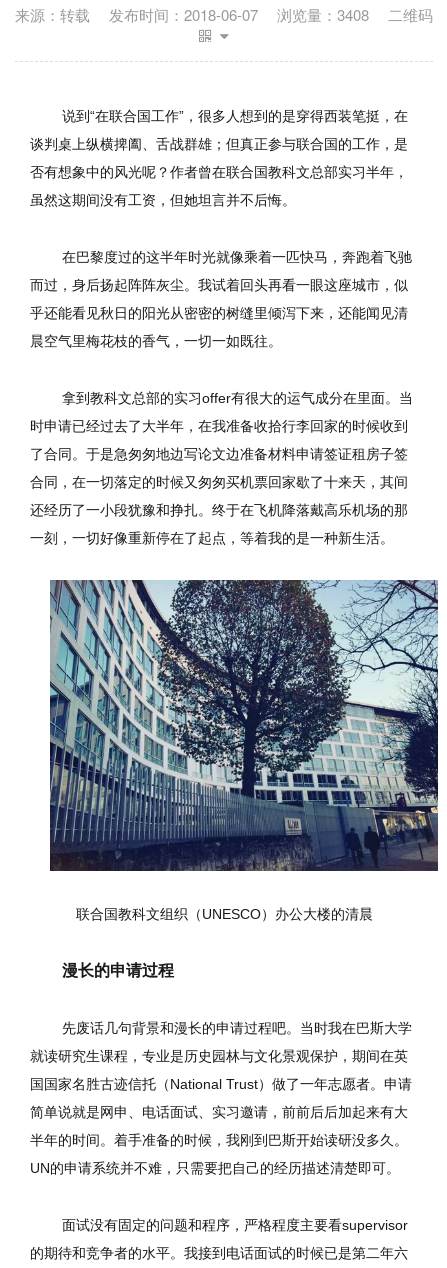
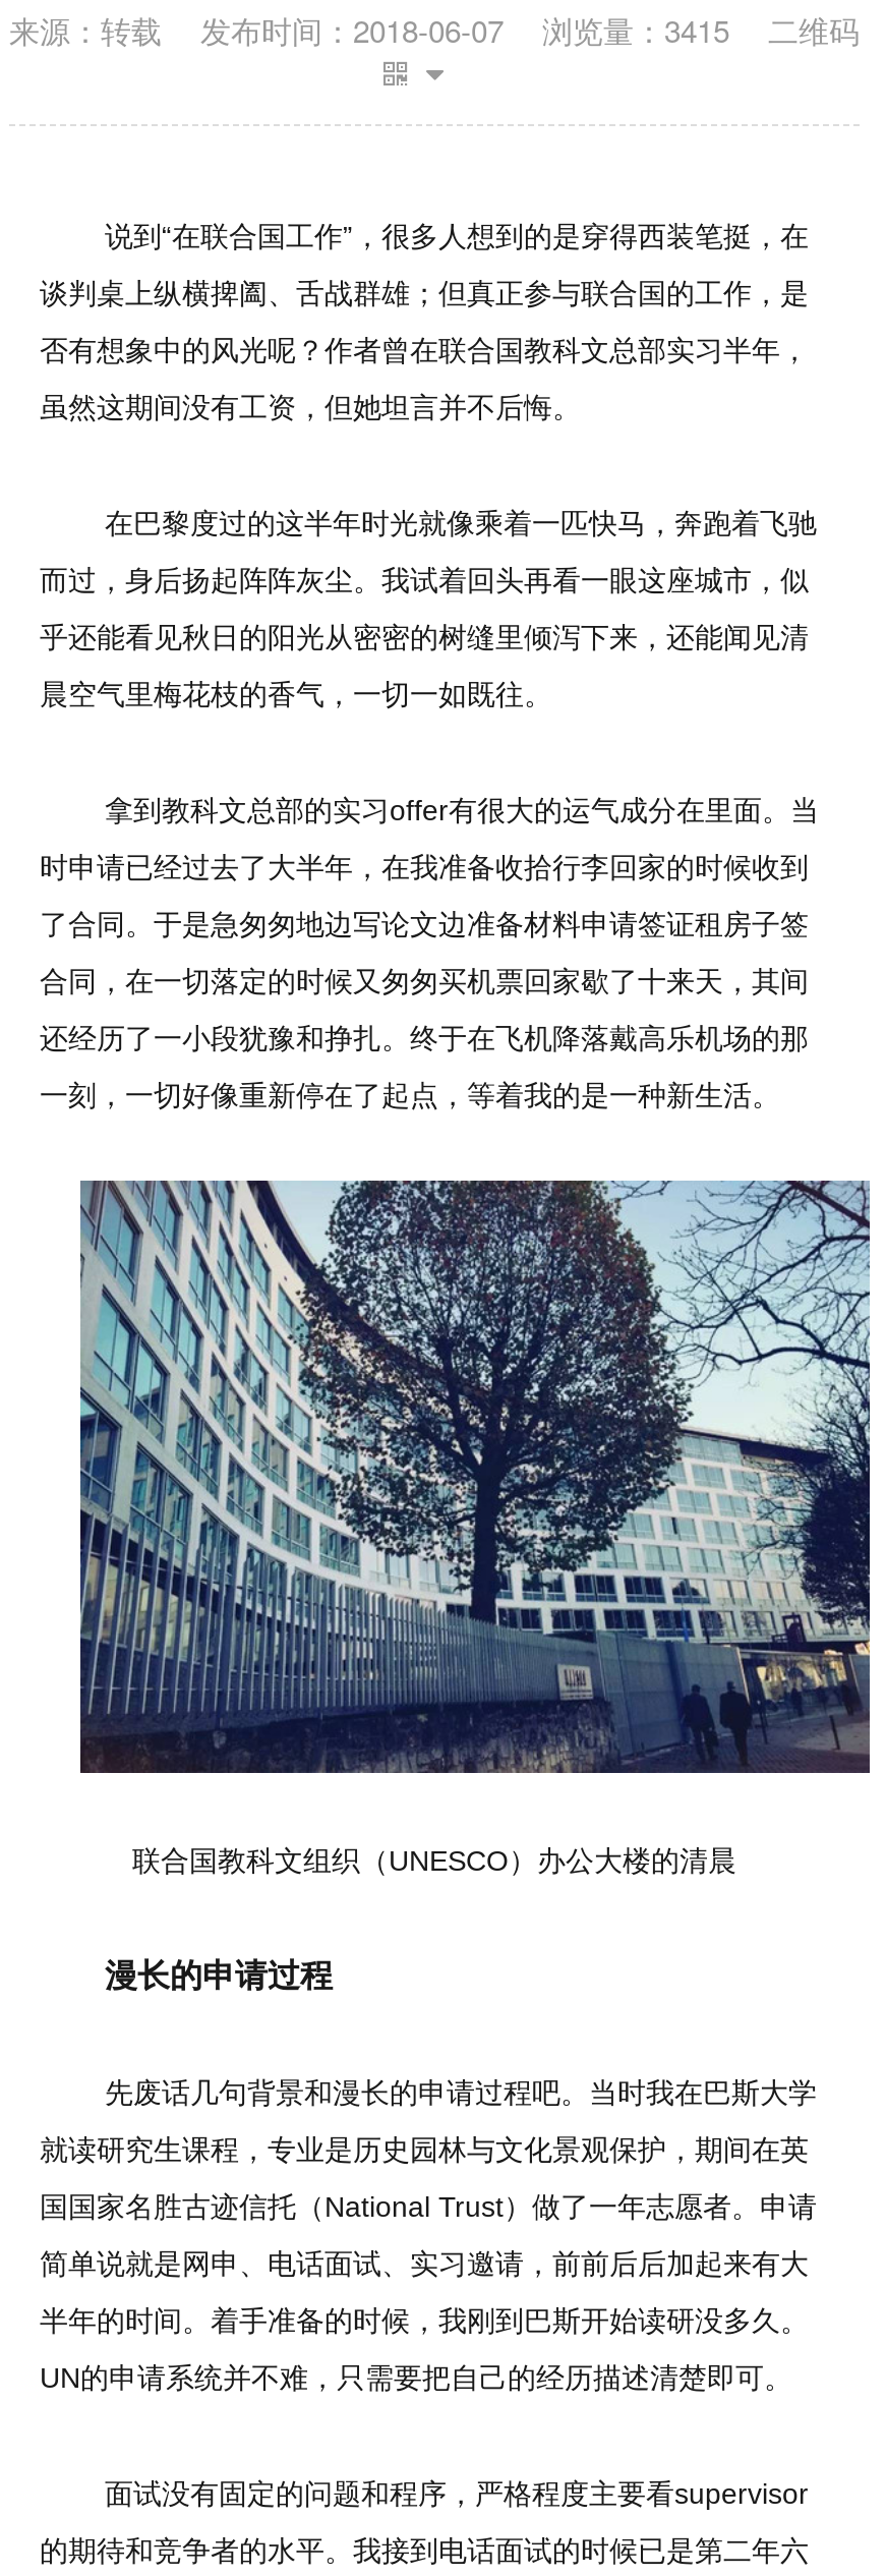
- 来源：转载 发布时间：2018-06-07 浏览量：3408 二维码
+ 来源：转载 发布时间：2018-06-07 浏览量：3415 二维码
